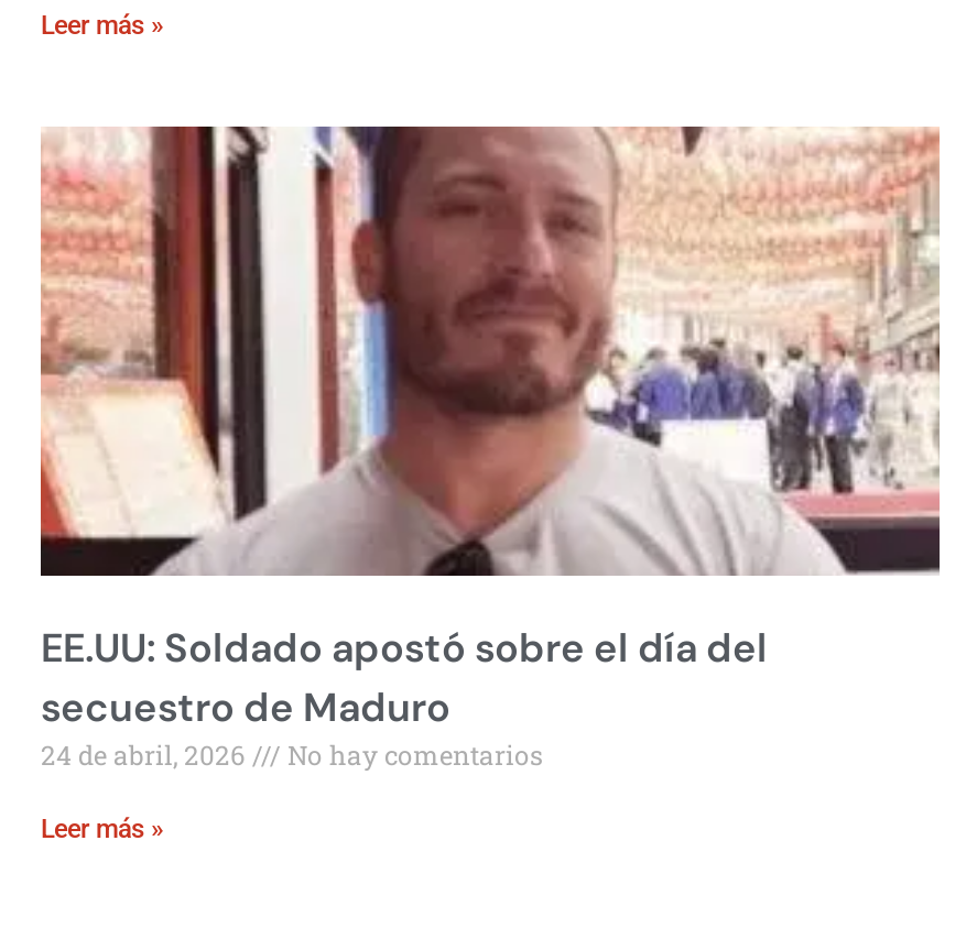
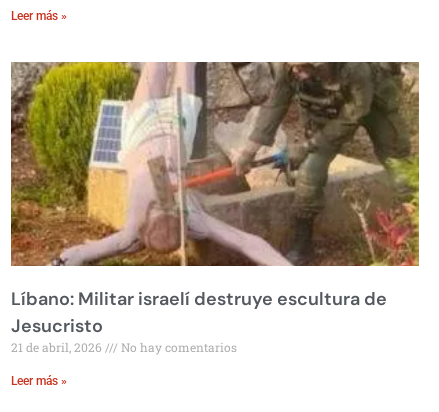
- [image]
- EE.UU: Soldado apostó sobre el día del
- secuestro de Maduro
- 24 de abril, 2026
+ [image]
+ Líbano: Militar israelí destruye escultura de
+ Jesucristo
+ 21 de abril, 2026
